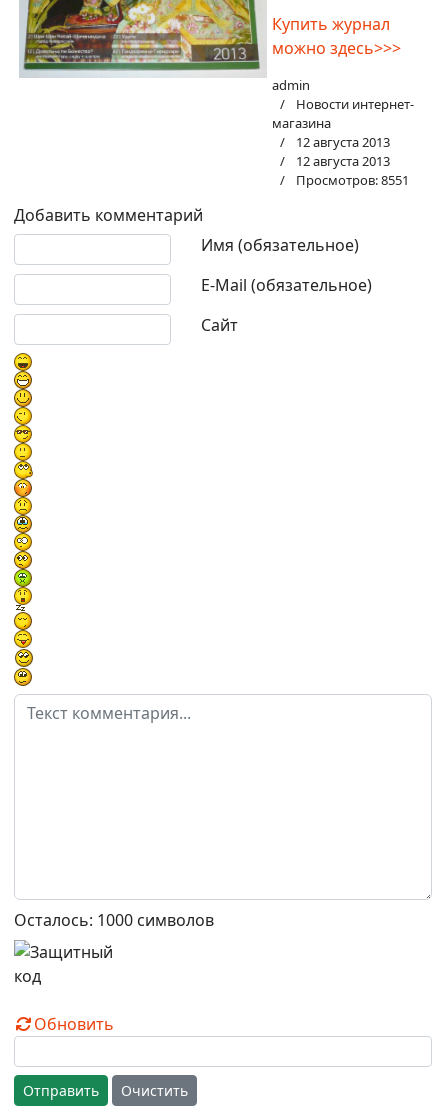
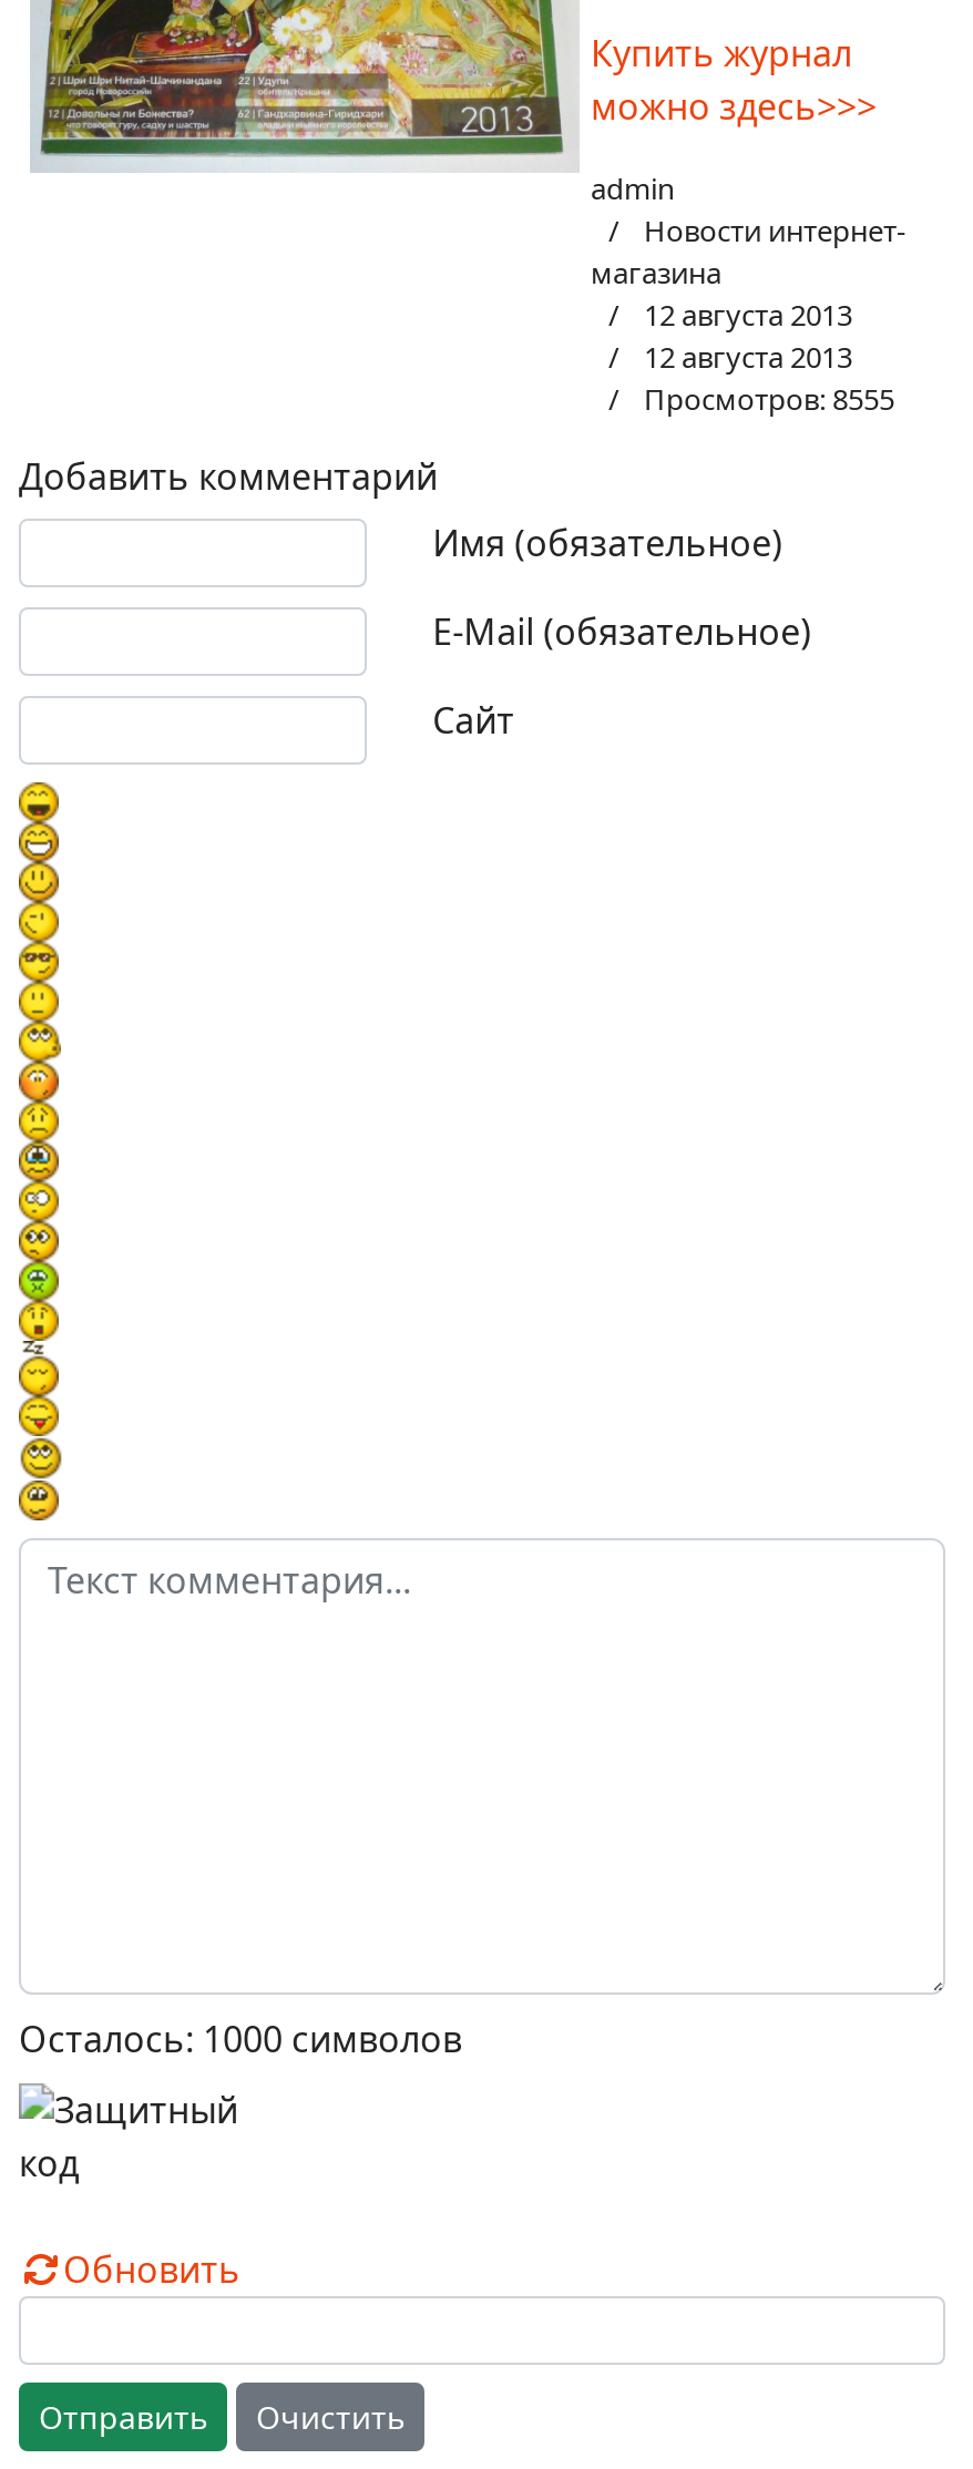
- Просмотров: 8551
+ Просмотров: 8555
